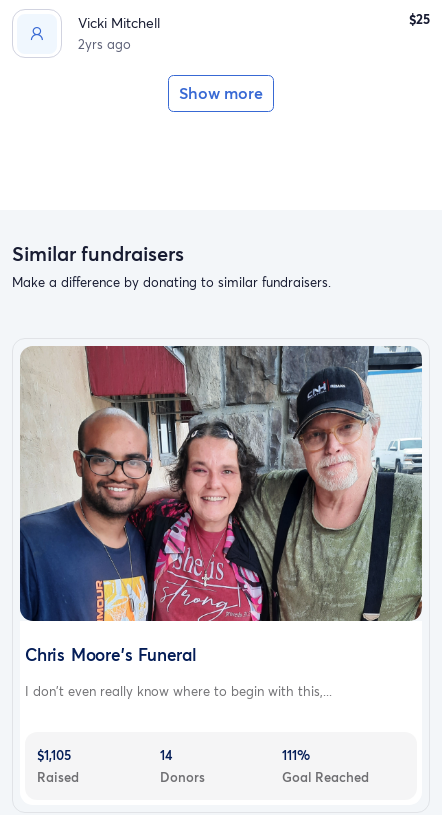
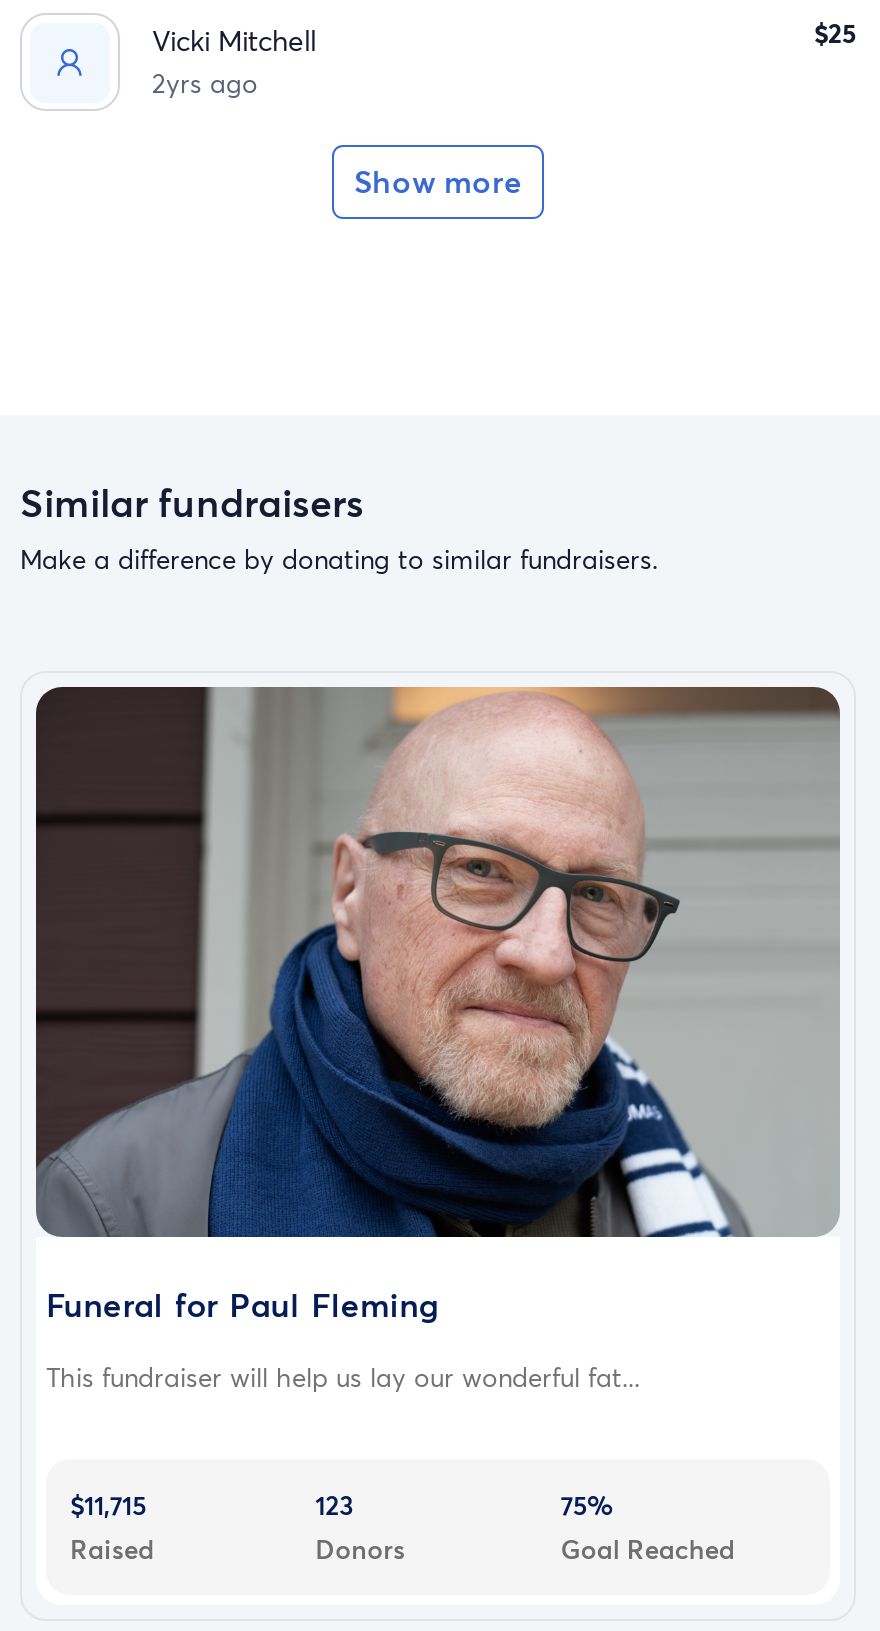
- [image]
- Chris Moore's Funeral
+ [image]
+ Funeral for Paul Fleming

- I don't even really know where to begin with this,...
+ This fundraiser will help us lay our wonderful fat...

- $1,105
+ $11,715

- 14
+ 123

- 111%
+ 75%
